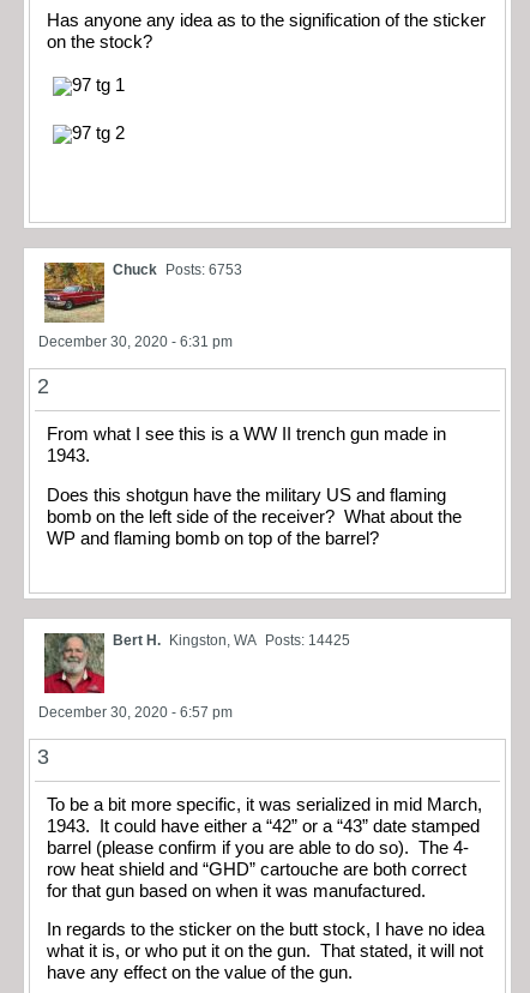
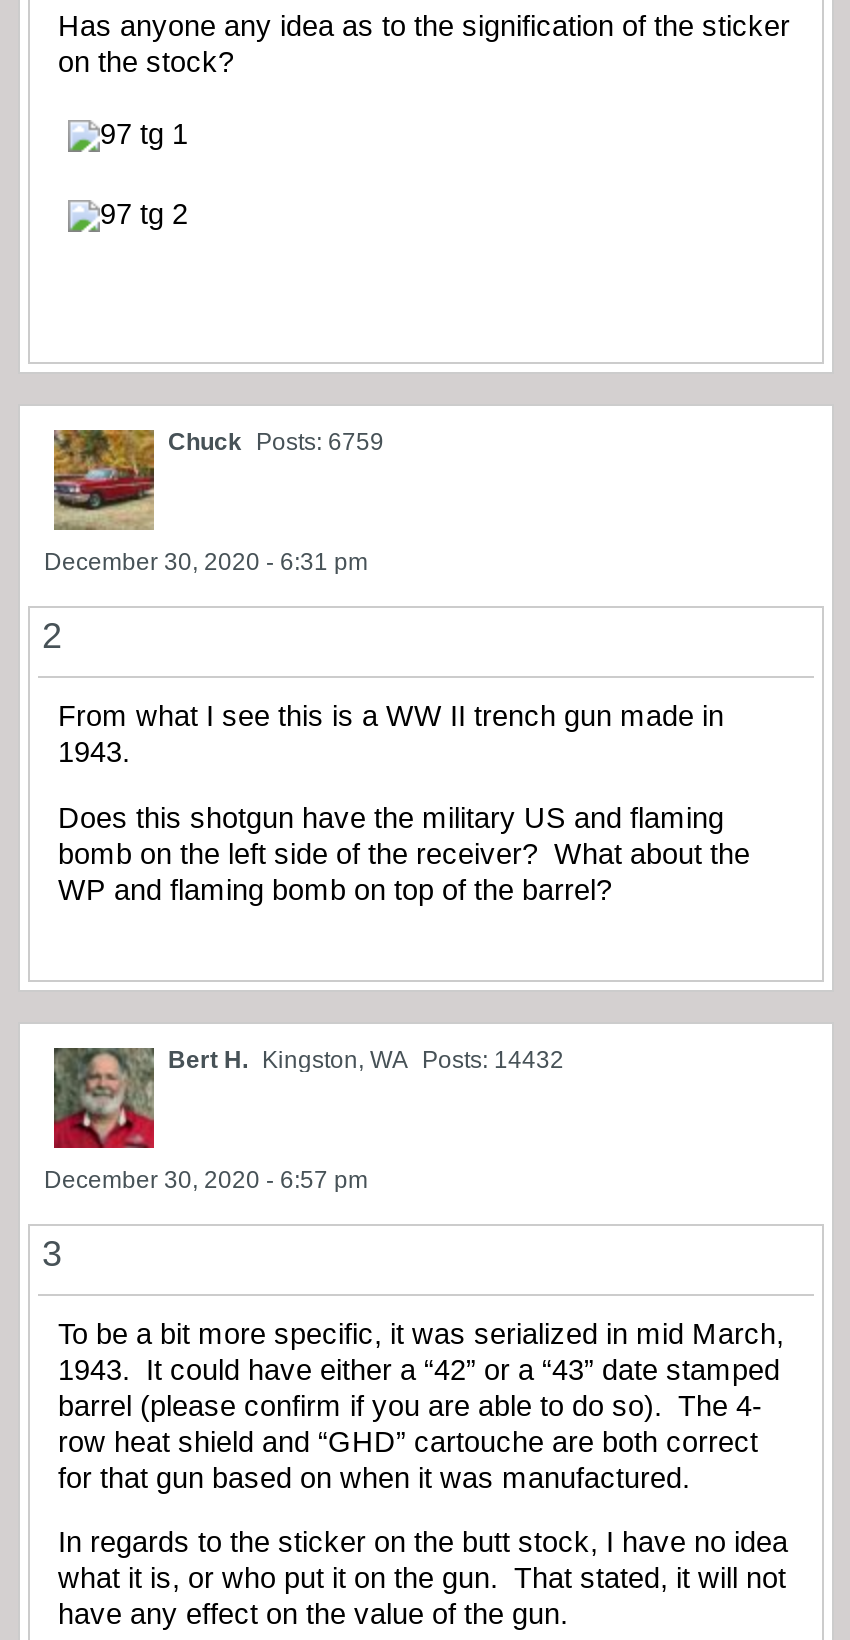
- Chuck Posts: 6753
+ Chuck Posts: 6759

- Bert H. Kingston, WA Posts: 14425
+ Bert H. Kingston, WA Posts: 14432
